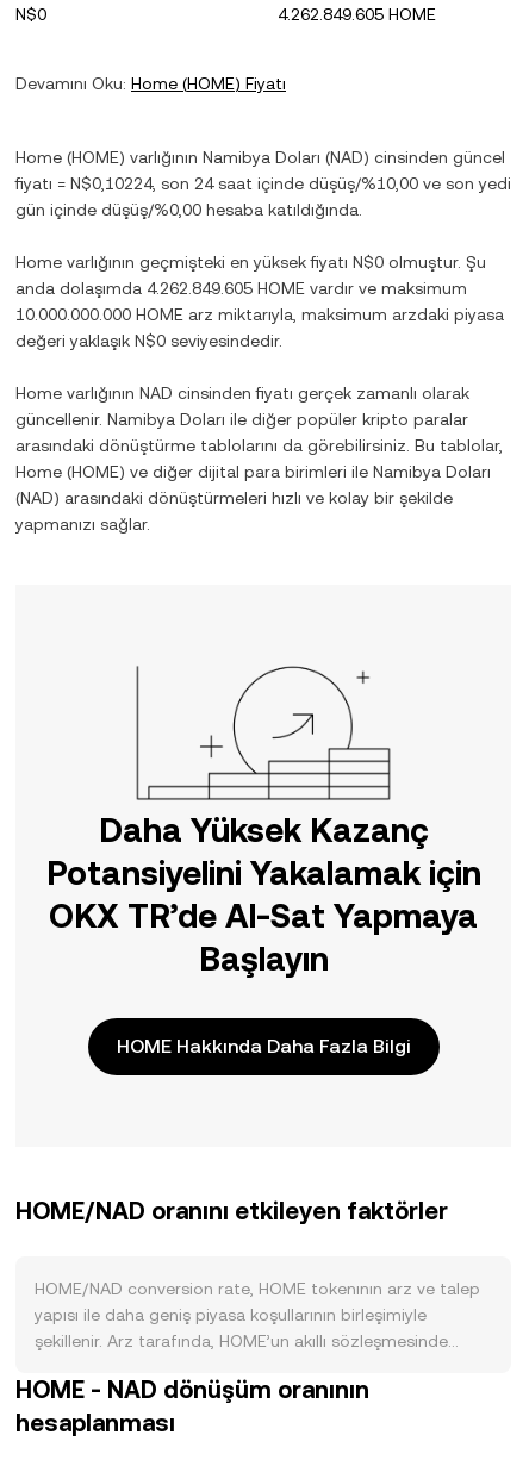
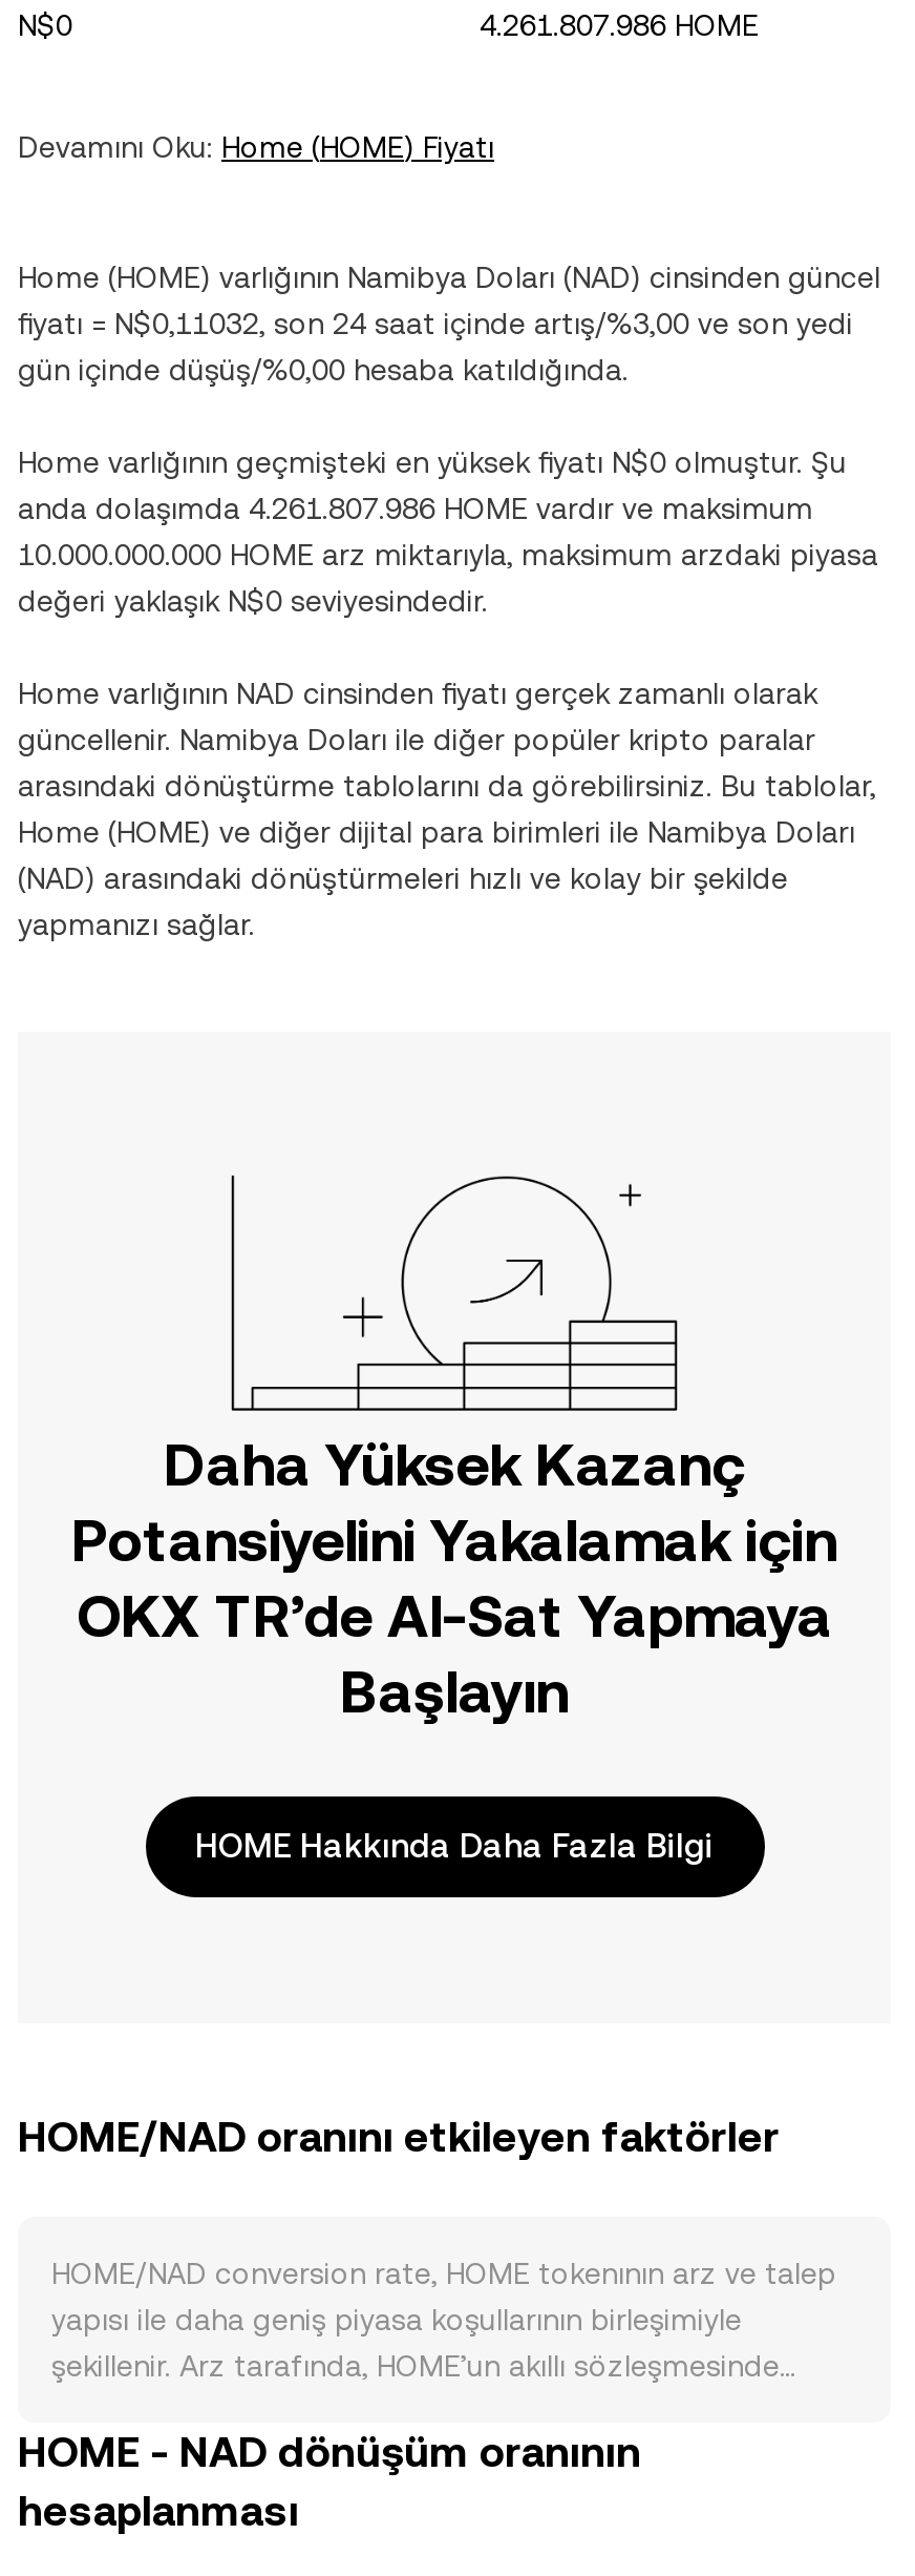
- 4.262.849.605 HOME
+ 4.261.807.986 HOME

- fiyatı = N$0,10224, son 24 saat içinde düşüş/%10,00 ve son yedi
+ fiyatı = N$0,11032, son 24 saat içinde artış/%3,00 ve son yedi

- anda dolaşımda 4.262.849.605 HOME vardır ve maksimum
+ anda dolaşımda 4.261.807.986 HOME vardır ve maksimum
